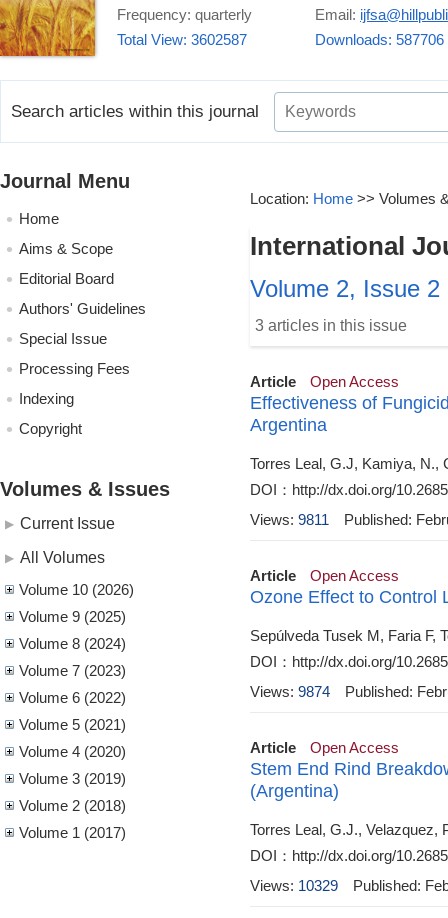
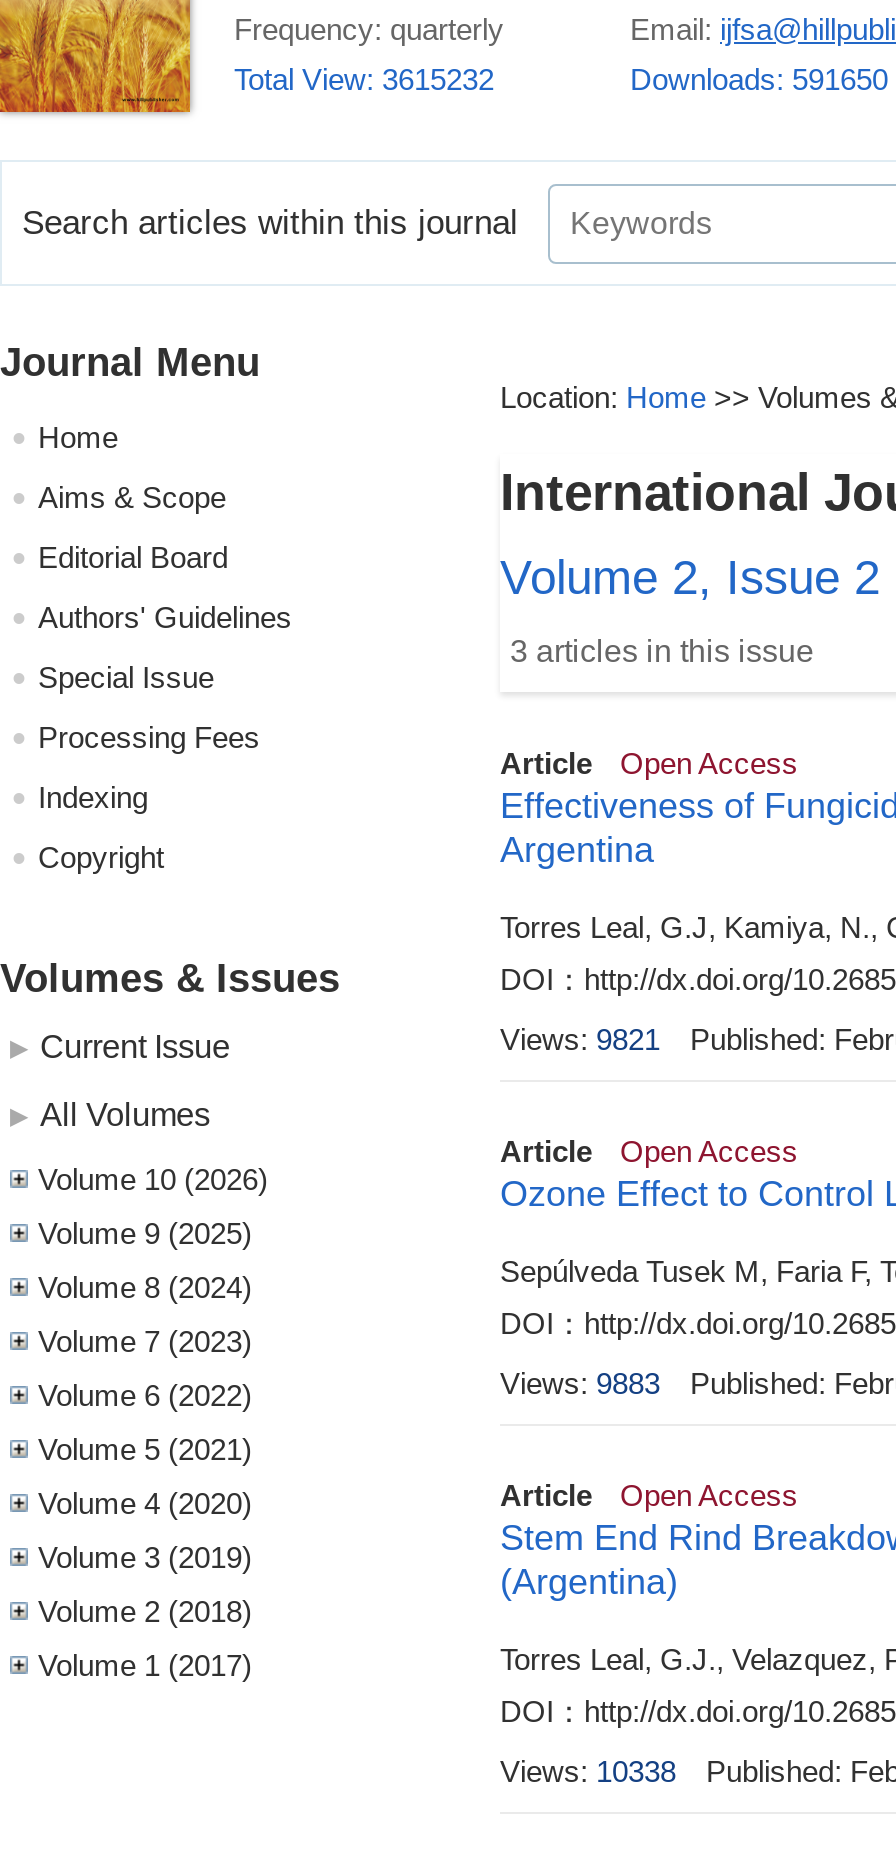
- Total View: 3602587
+ Total View: 3615232

- Downloads: 587706
+ Downloads: 591650

- Views: 9811
+ Views: 9821

- Views: 9874
+ Views: 9883

- Views: 10329
+ Views: 10338
